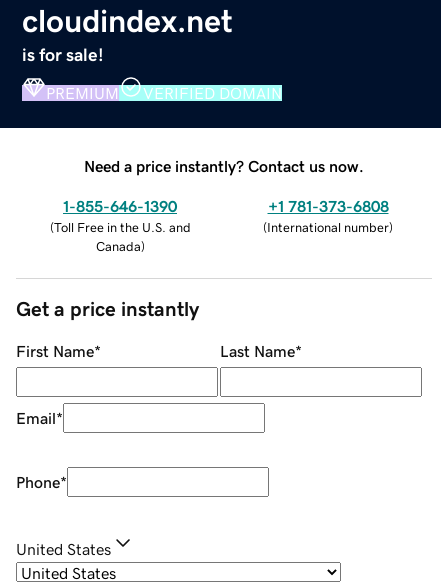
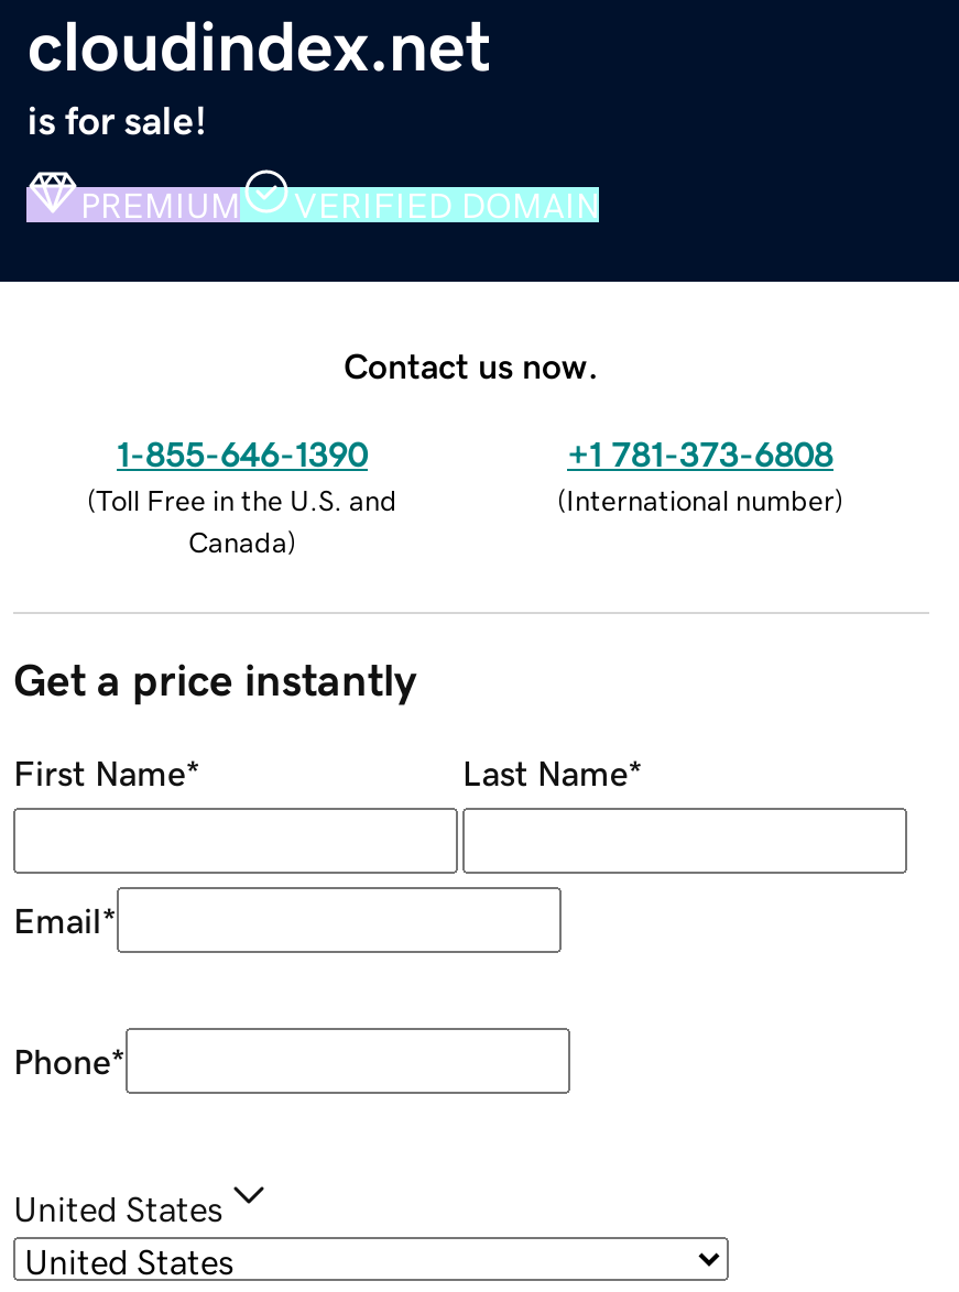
- Need a price instantly? Contact us now.
+ Contact us now.
